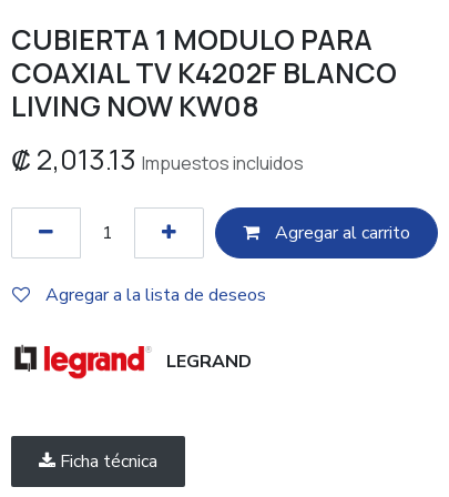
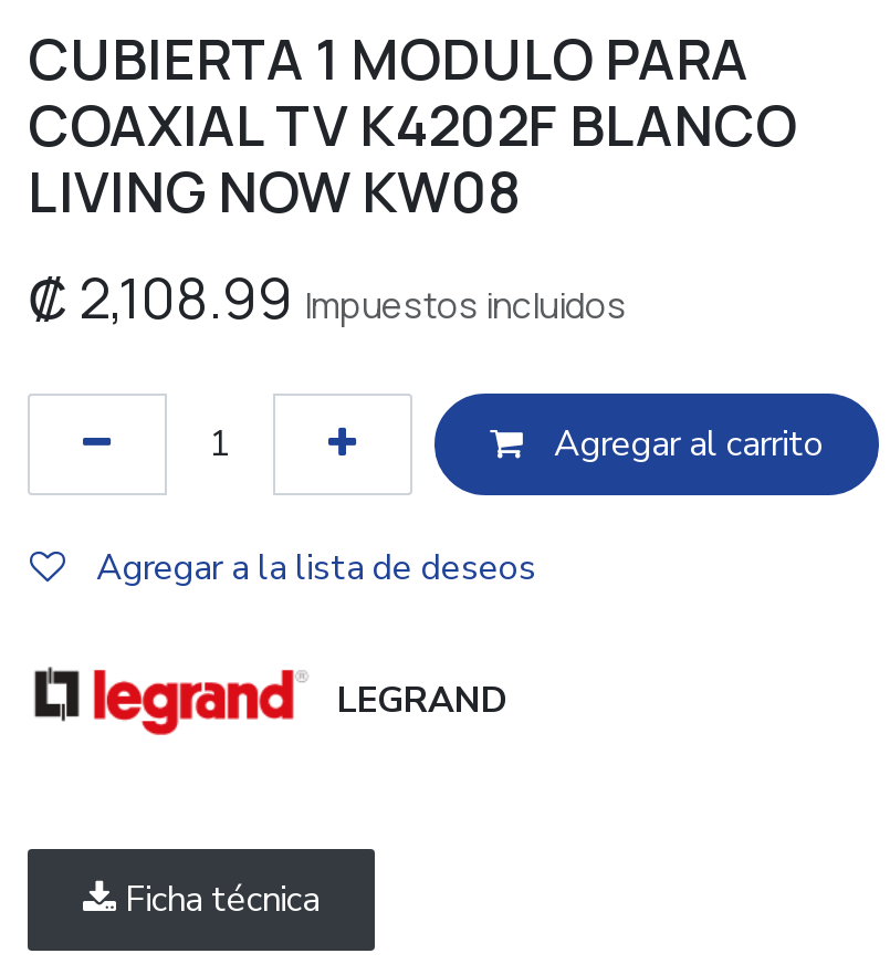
- ₡ 2,013.13 Impuestos incluidos
+ ₡ 2,108.99 Impuestos incluidos
